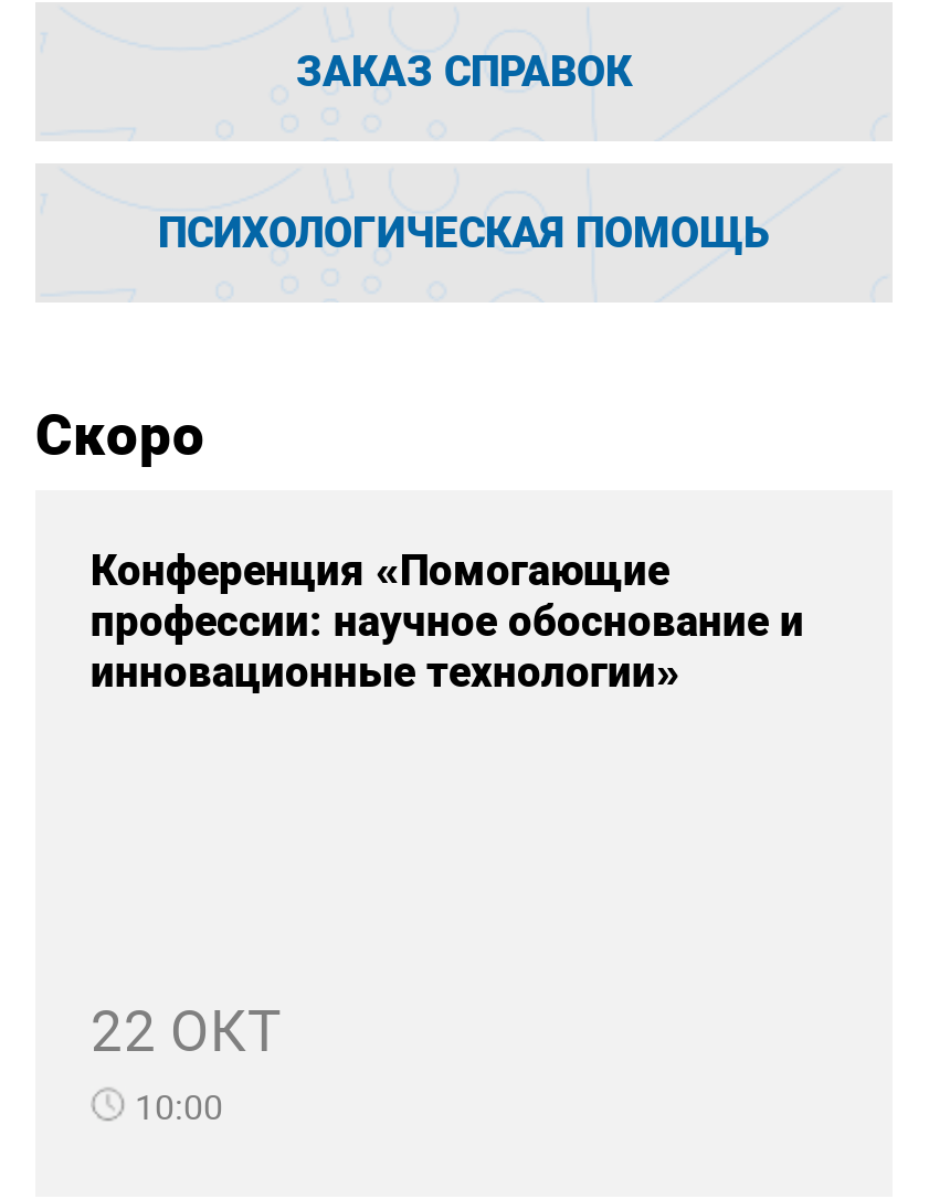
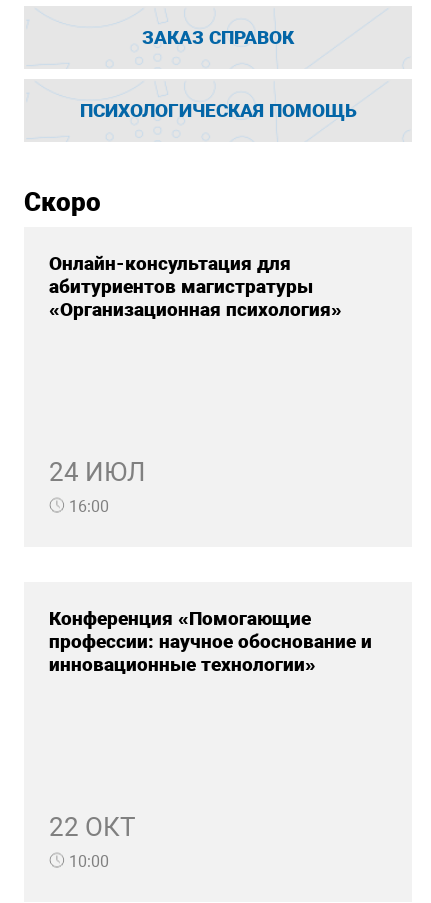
+ Онлайн-консультация для
+ абитуриентов магистратуры
+ «Организационная психология»

+ 24 ИЮЛ
+ 16:00
